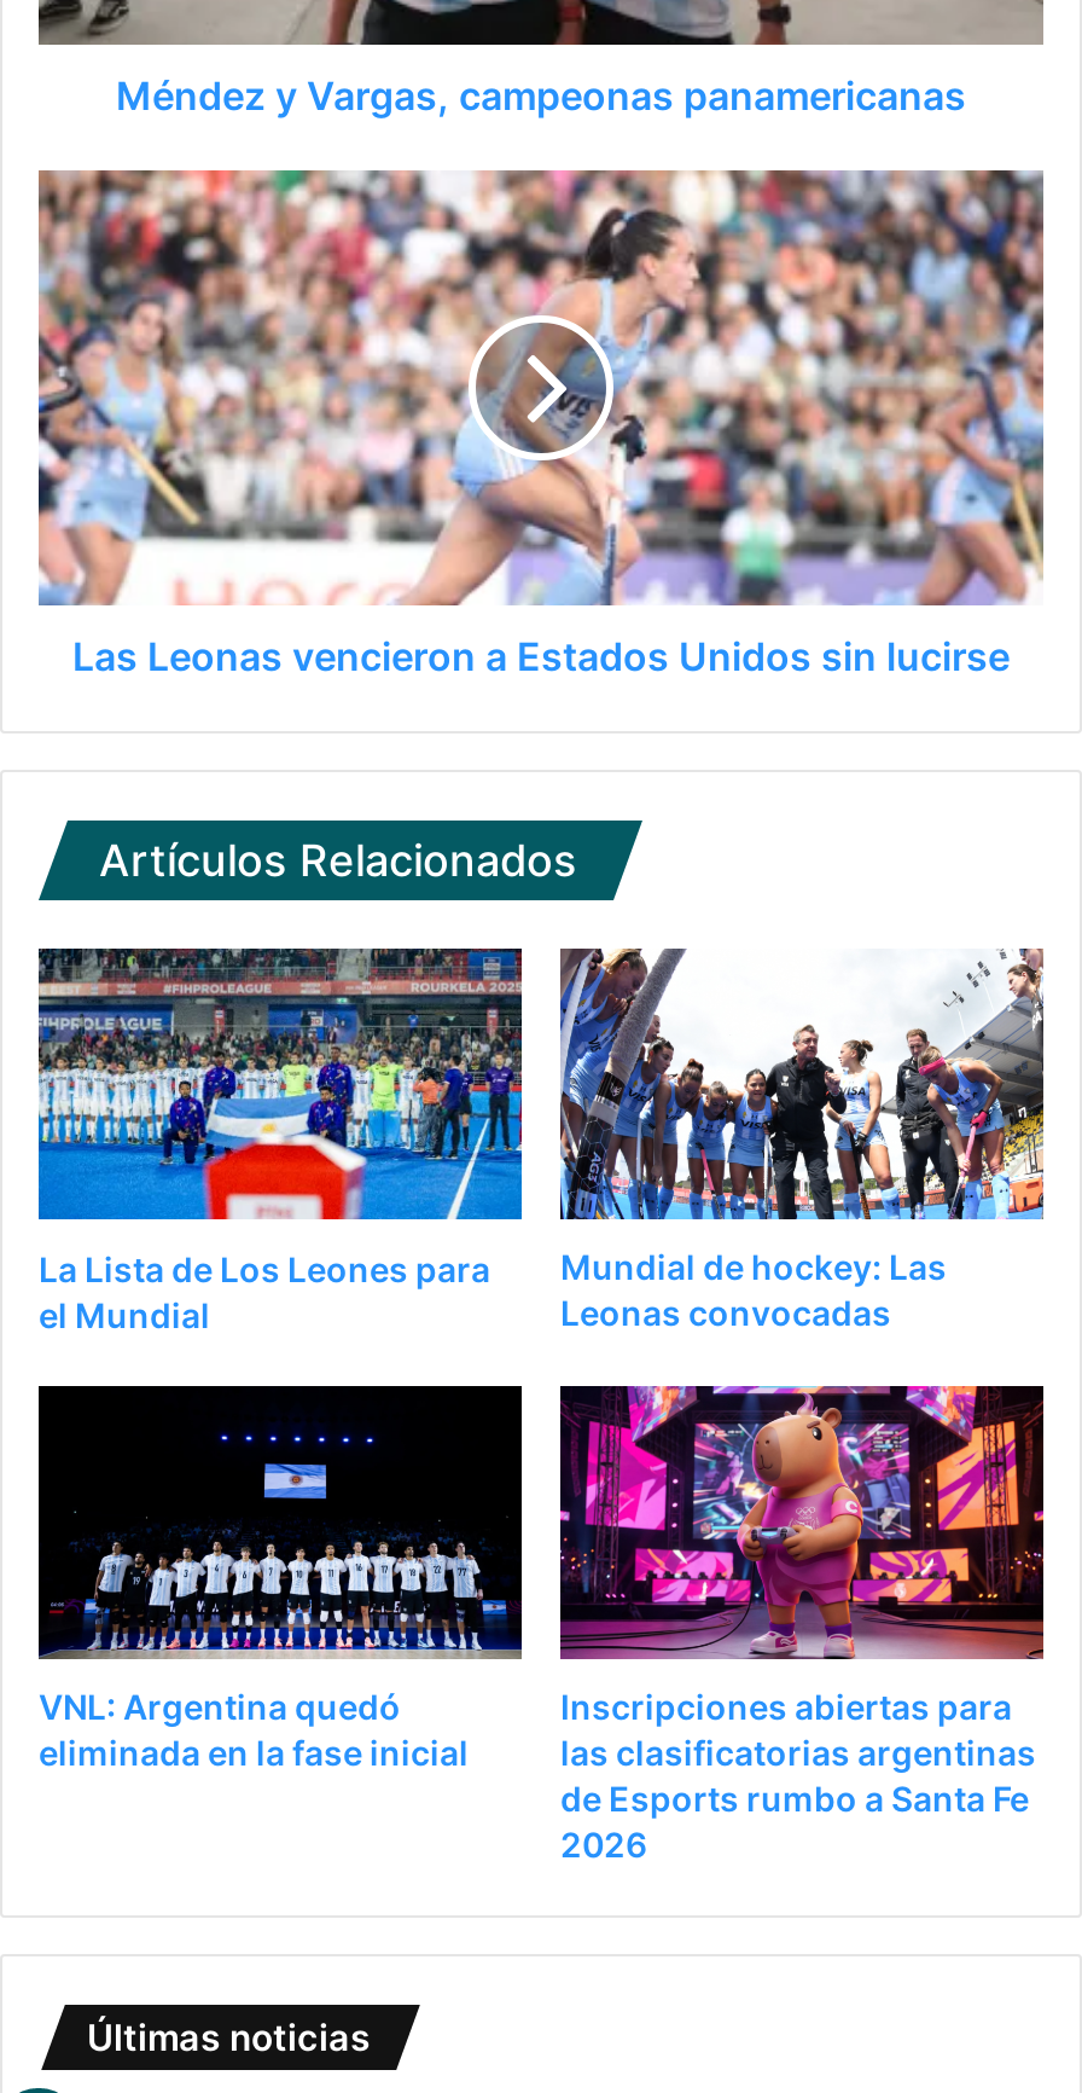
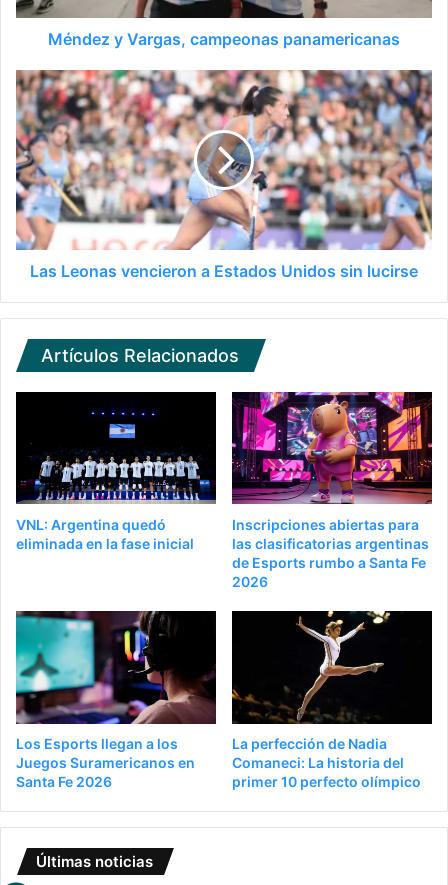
- [image]
- La Lista de Los Leones para
- el Mundial

- [image]
- Mundial de hockey: Las
- Leonas convocadas

moved up: [image] | VNL: Argentina quedó | eliminada en la fase inicial | Inscripciones abiertas para | las clasificatorias argentinas | de Esports rumbo a Santa Fe | 2026

+ [image]
+ Los Esports llegan a los
+ Juegos Suramericanos en
+ Santa Fe 2026

+ [image]
+ La perfección de Nadia
+ Comaneci: La historia del
+ primer 10 perfecto olímpico
